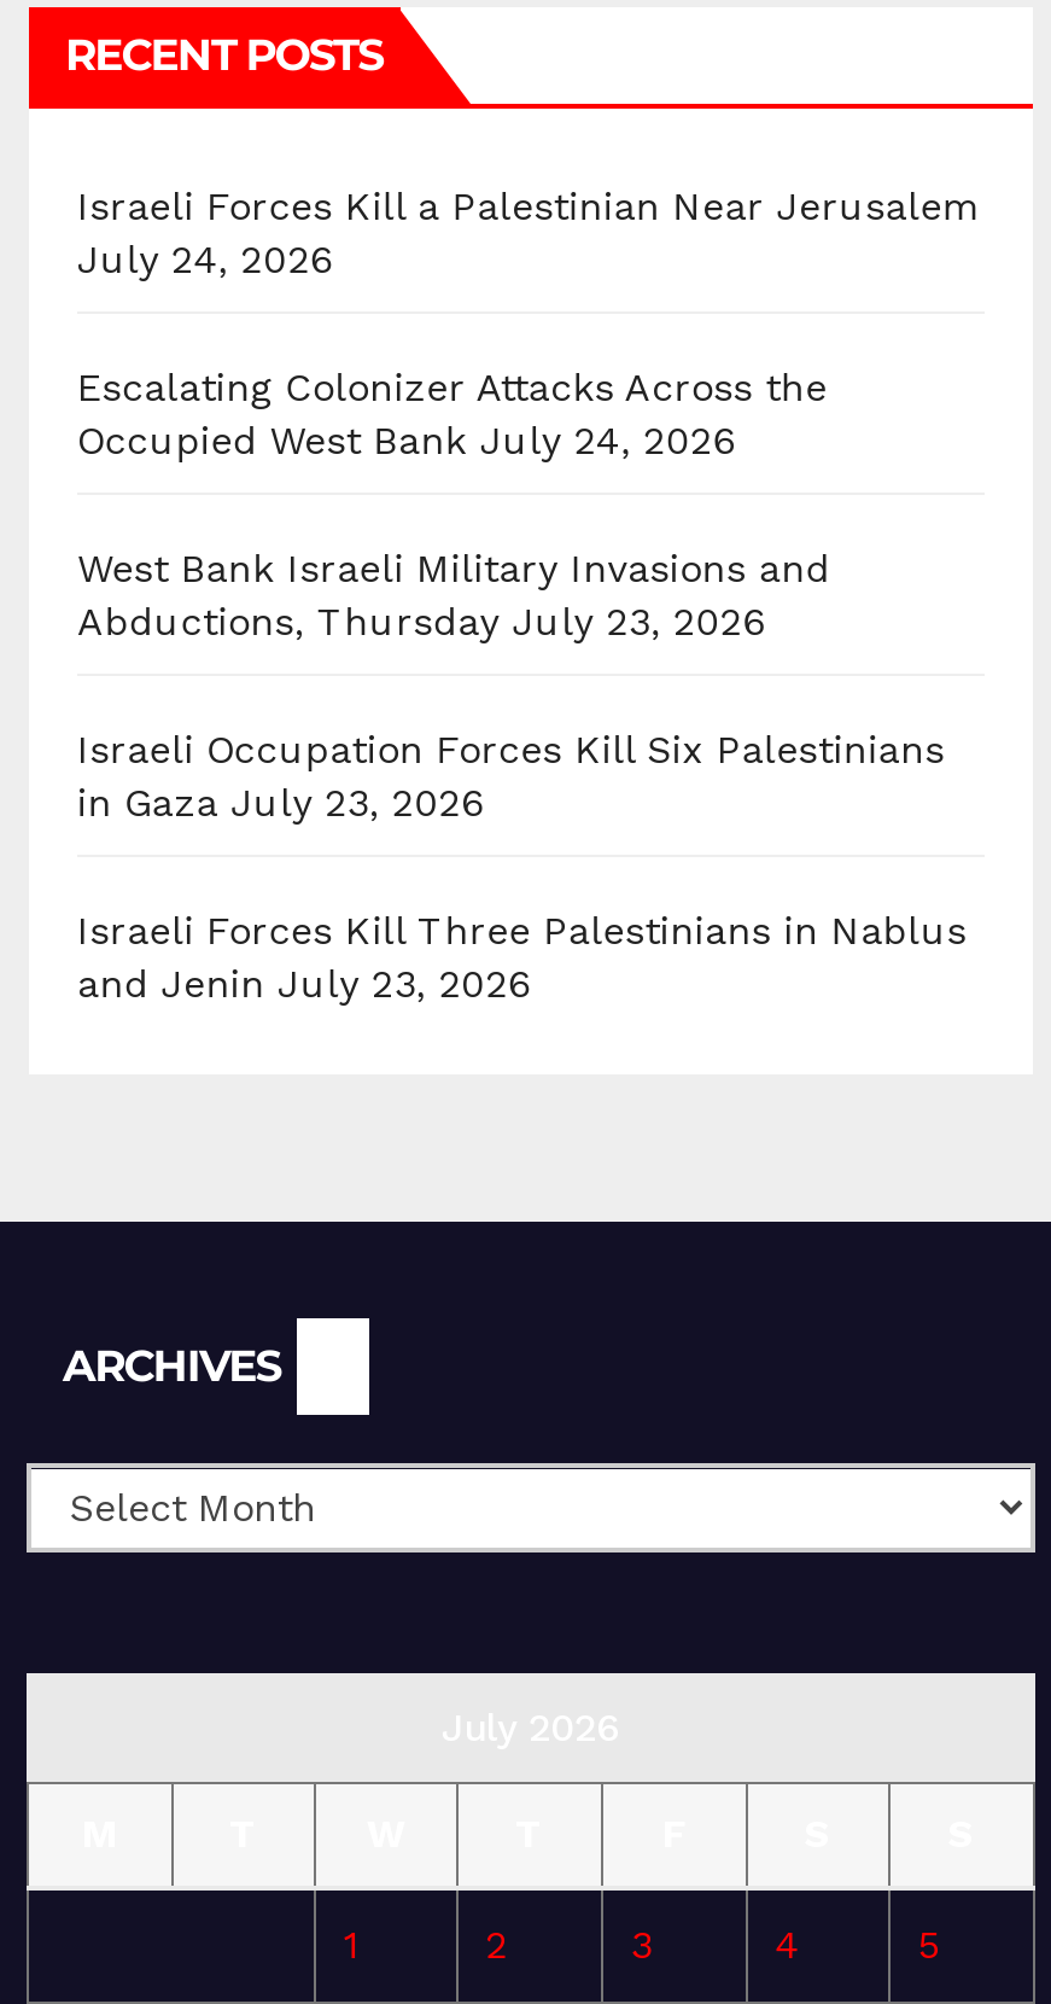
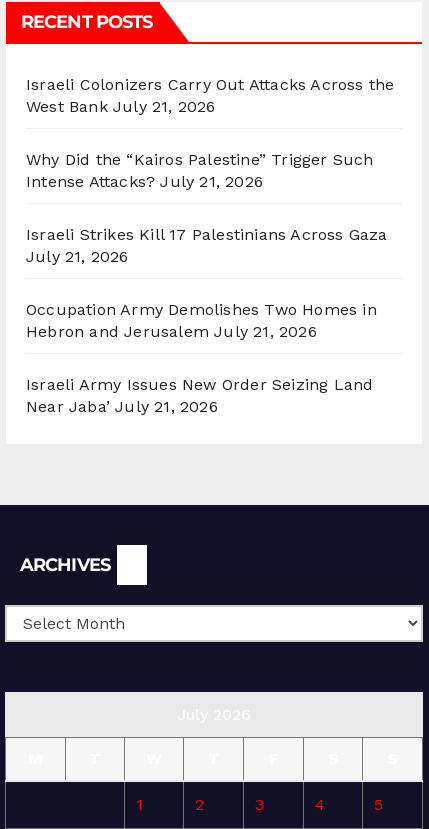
- Israeli Forces Kill a Palestinian Near Jerusalem
- July 24, 2026
+ Israeli Colonizers Carry Out Attacks Across the
+ West Bank July 21, 2026

- Escalating Colonizer Attacks Across the
- Occupied West Bank July 24, 2026
+ Why Did the “Kairos Palestine” Trigger Such
+ Intense Attacks? July 21, 2026

- West Bank Israeli Military Invasions and
- Abductions, Thursday July 23, 2026
+ Israeli Strikes Kill 17 Palestinians Across Gaza
+ July 21, 2026

- Israeli Occupation Forces Kill Six Palestinians
- in Gaza July 23, 2026
+ Occupation Army Demolishes Two Homes in
+ Hebron and Jerusalem July 21, 2026

- Israeli Forces Kill Three Palestinians in Nablus
- and Jenin July 23, 2026
+ Israeli Army Issues New Order Seizing Land
+ Near Jaba’ July 21, 2026
